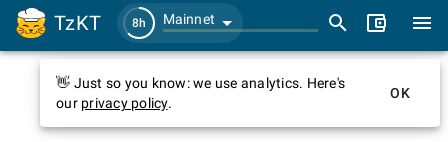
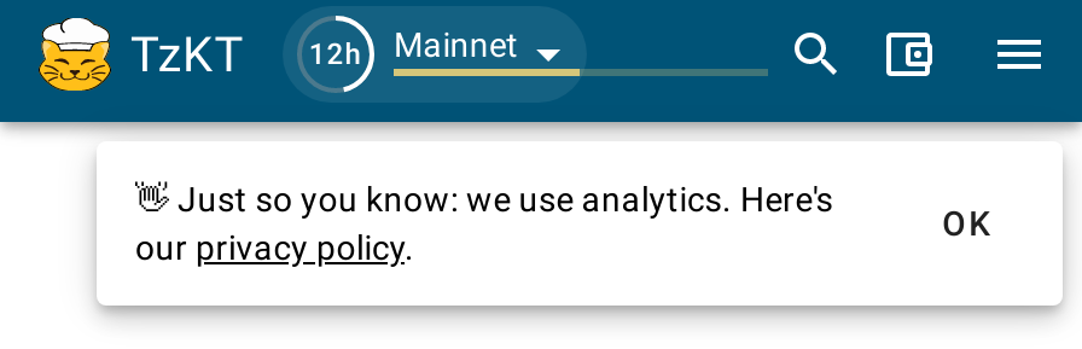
- 8h
+ 12h
